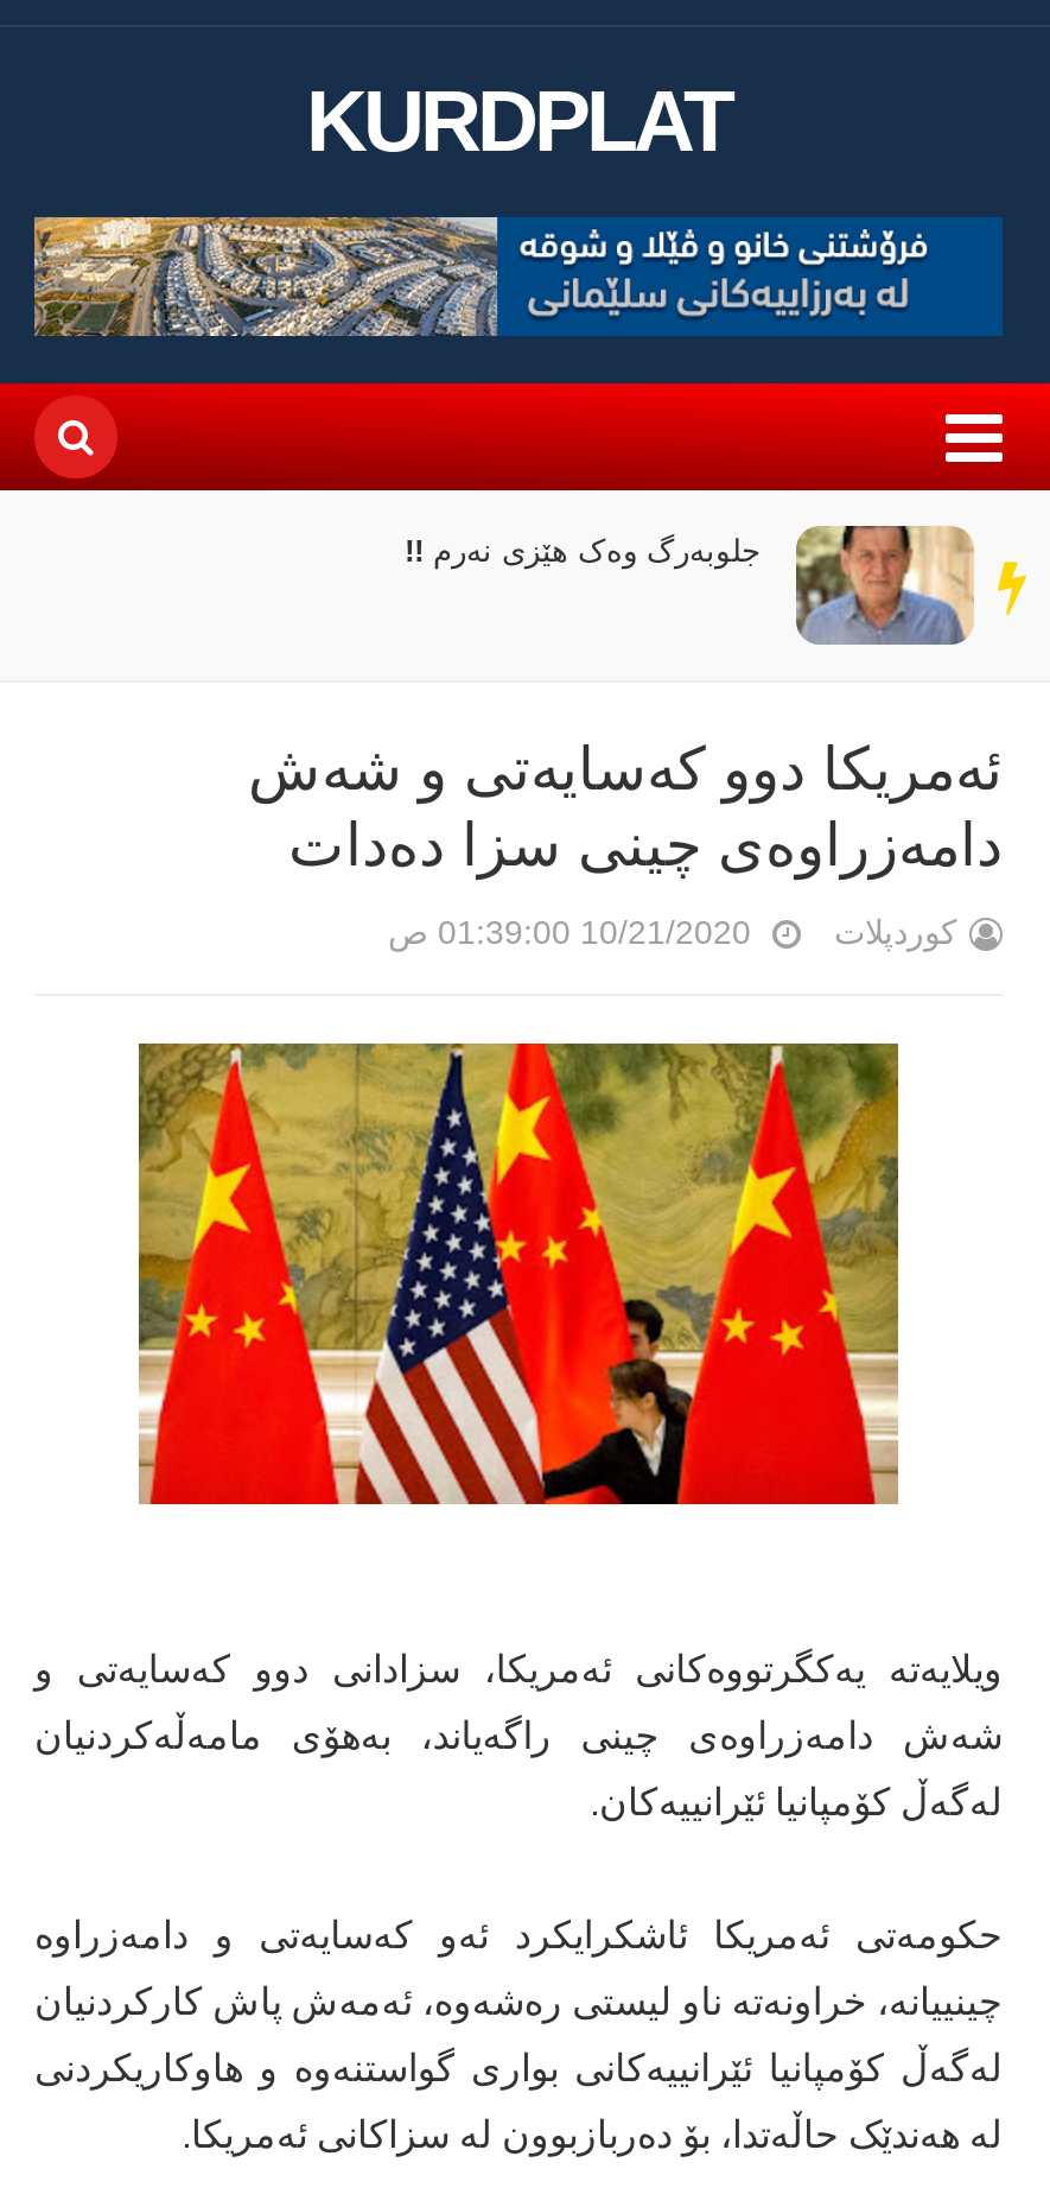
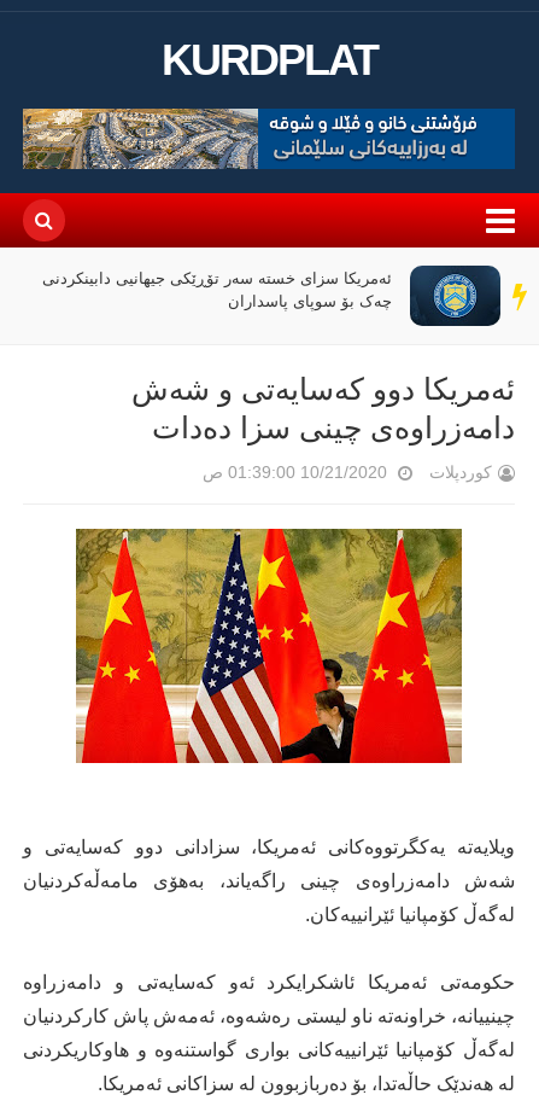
- [image]
- جلوبەرگ وەک هێزی نەرم !!
+ [image]
+ ئەمریکا سزای خستە سەر تۆڕێکی جیهانیی دابینکردنی
+ چەک بۆ سوپای پاسداران
